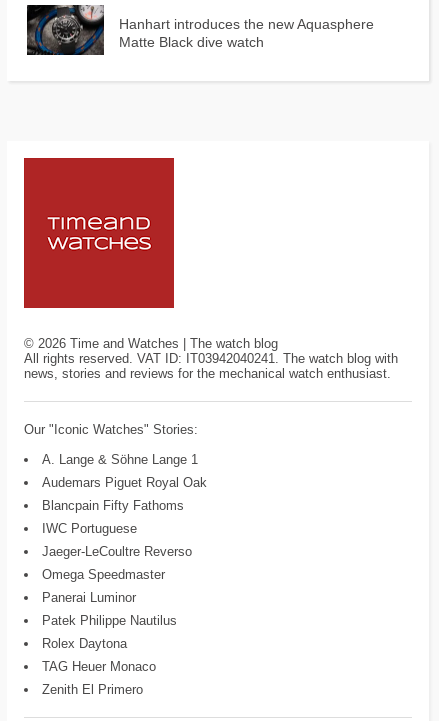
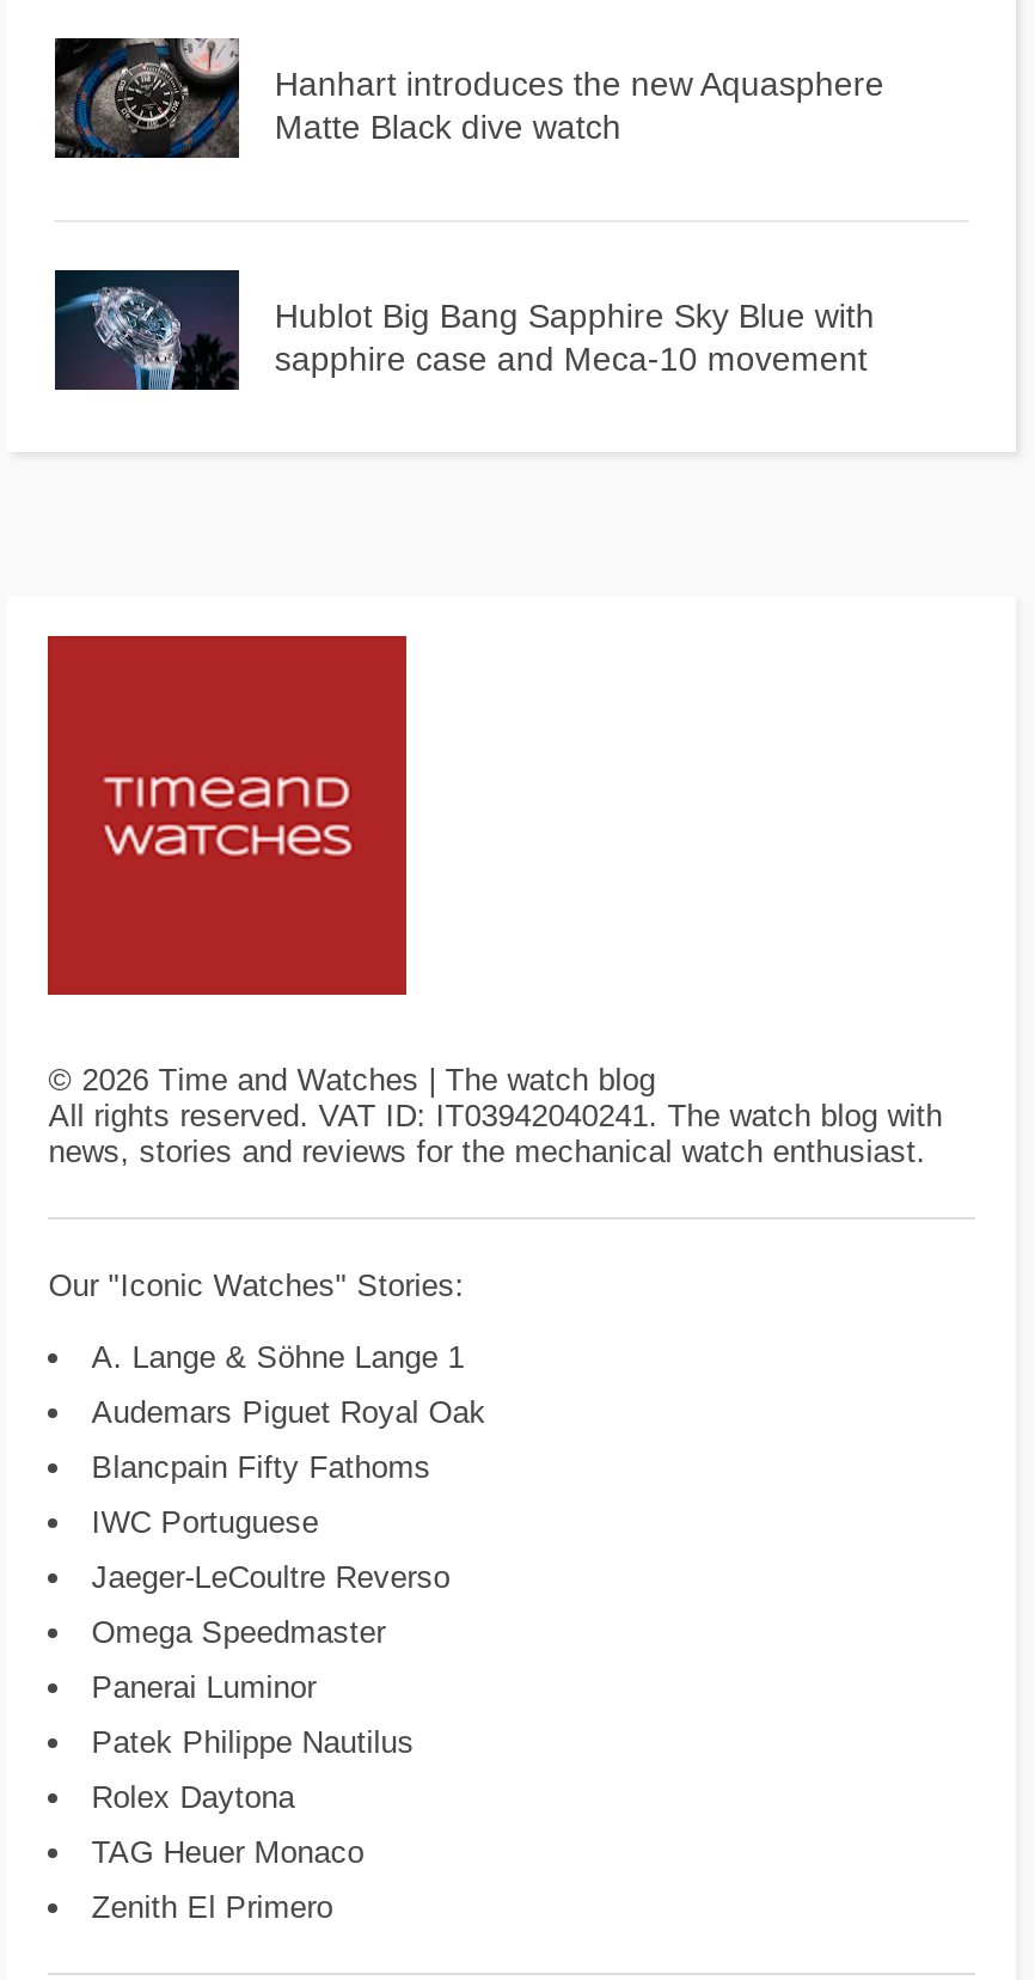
+ [image]
+ Hublot Big Bang Sapphire Sky Blue with
+ sapphire case and Meca-10 movement
